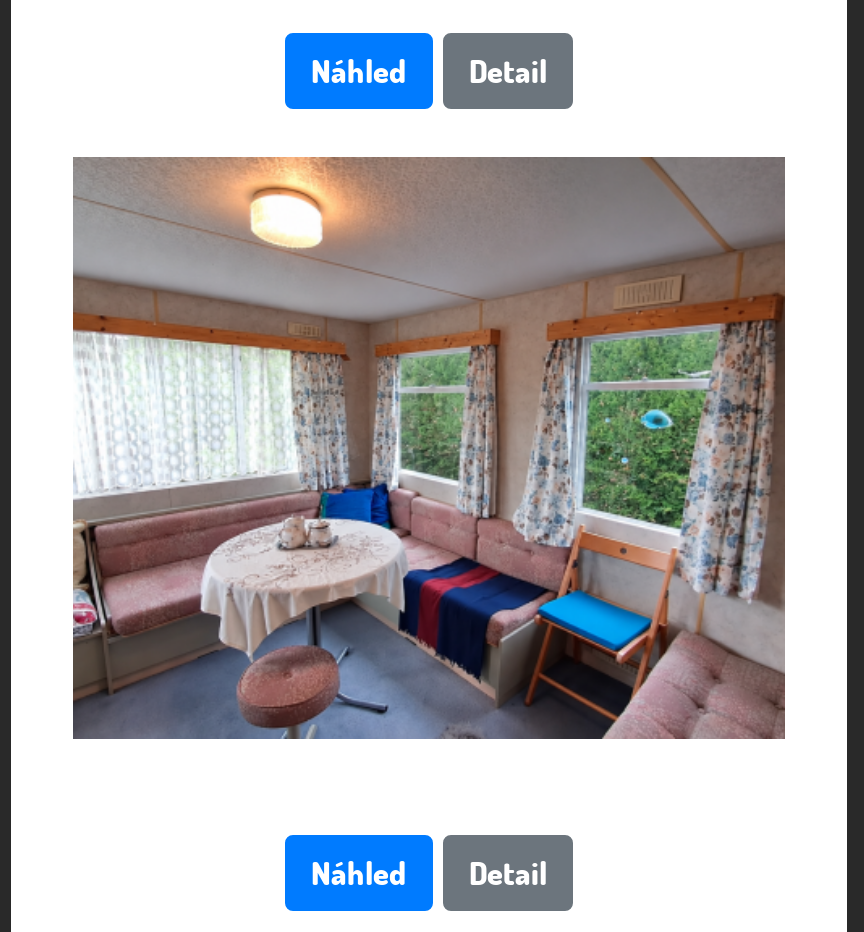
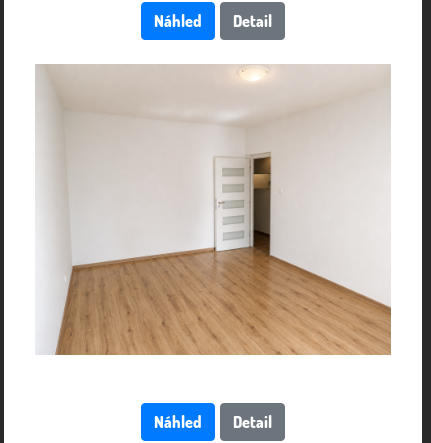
- [image]
+ [image]
